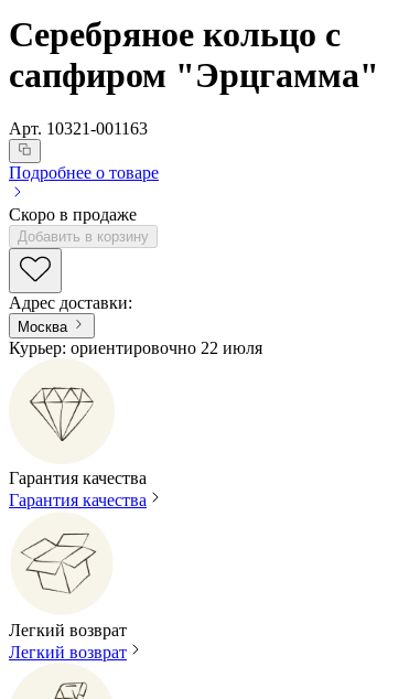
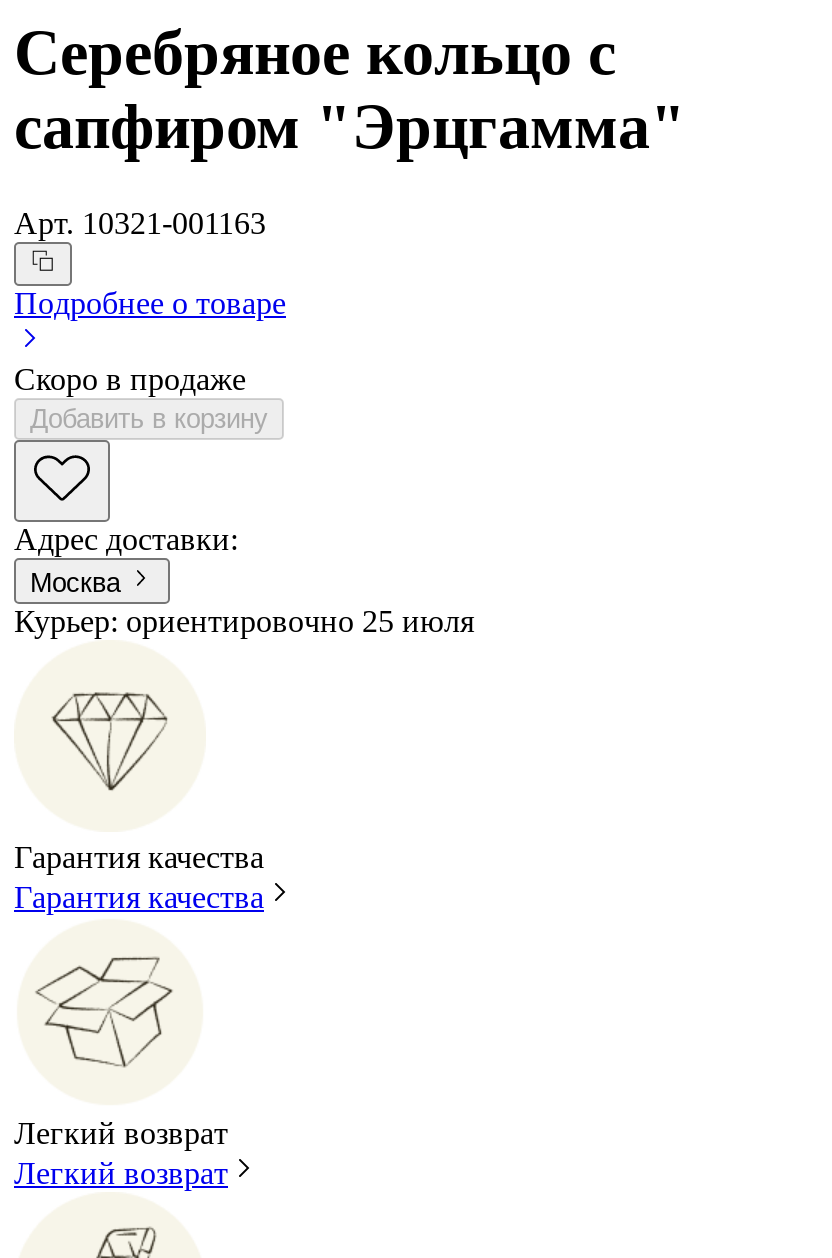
- Курьер: ориентировочно 22 июля
+ Курьер: ориентировочно 25 июля
